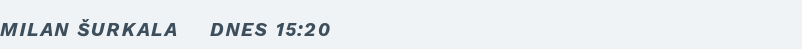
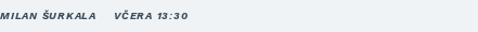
- MILAN ŠURKALA DNES 15:20
+ MILAN ŠURKALA VČERA 13:30
